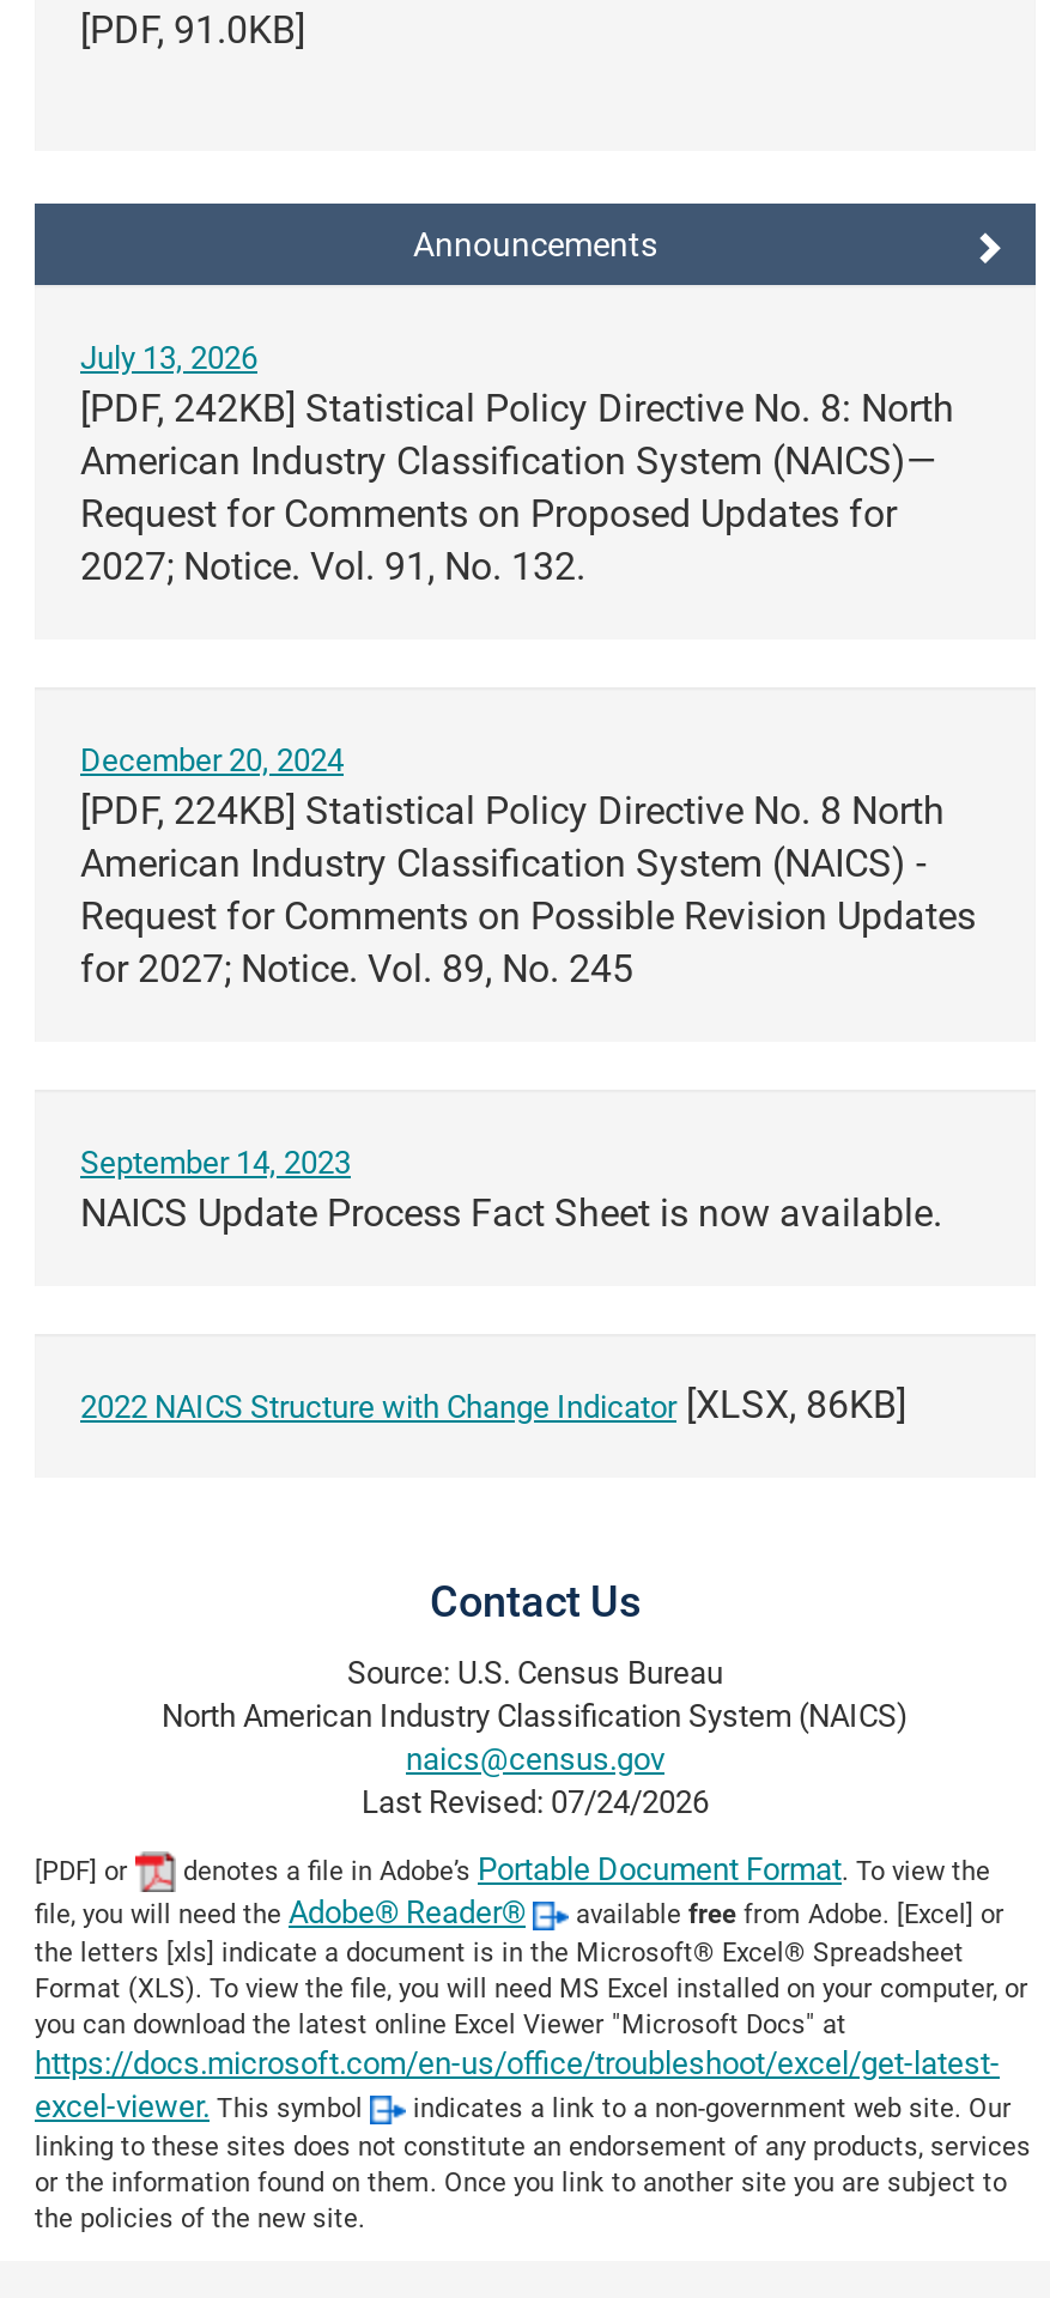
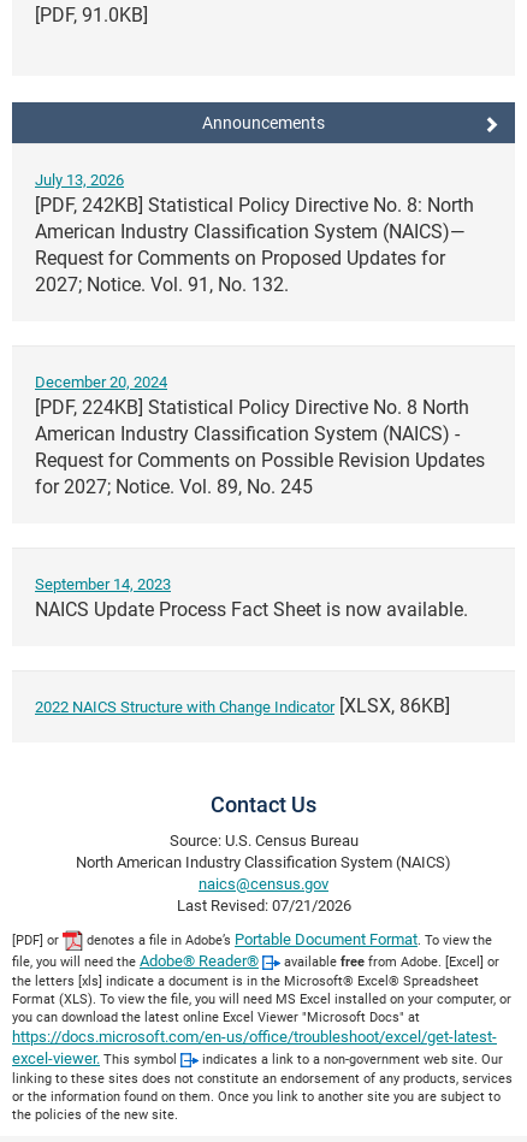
- Last Revised: 07/24/2026
+ Last Revised: 07/21/2026
